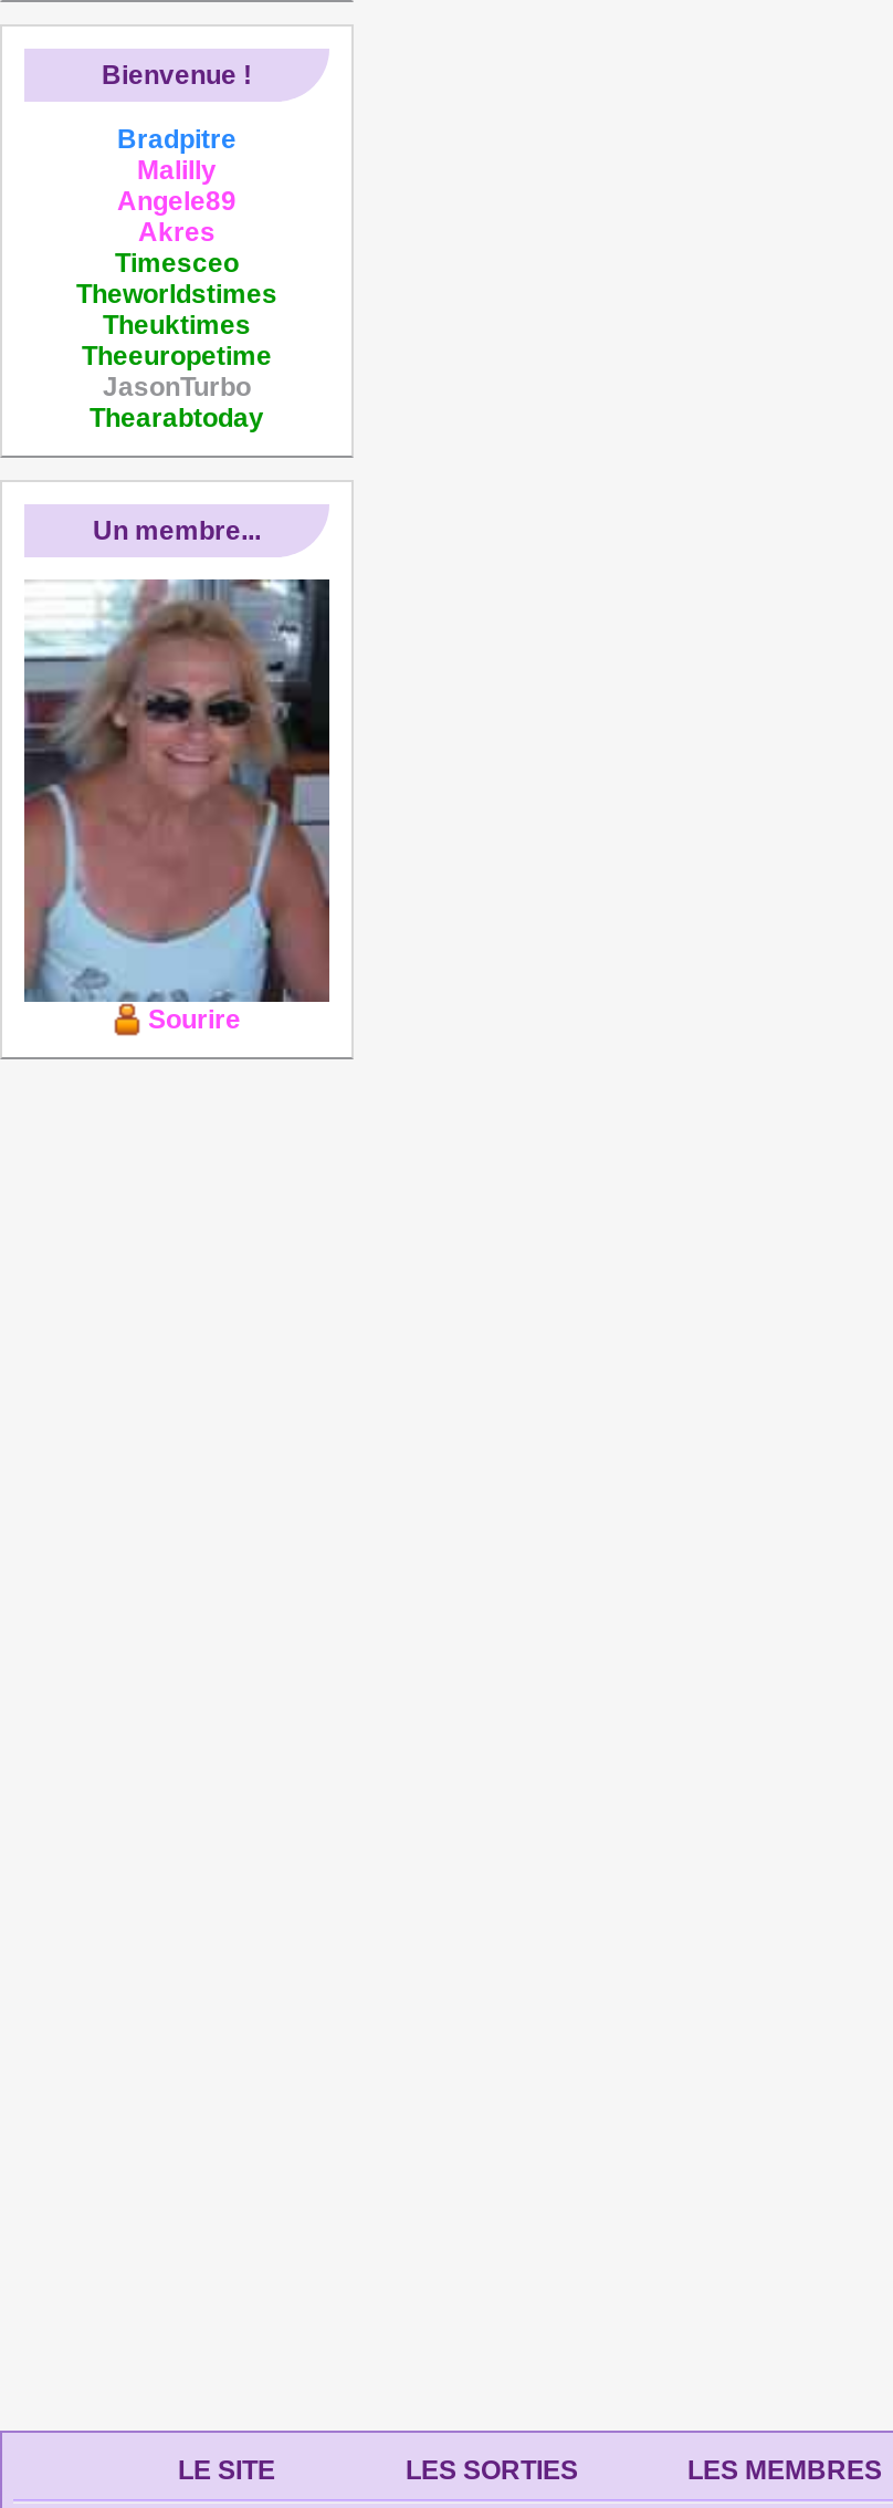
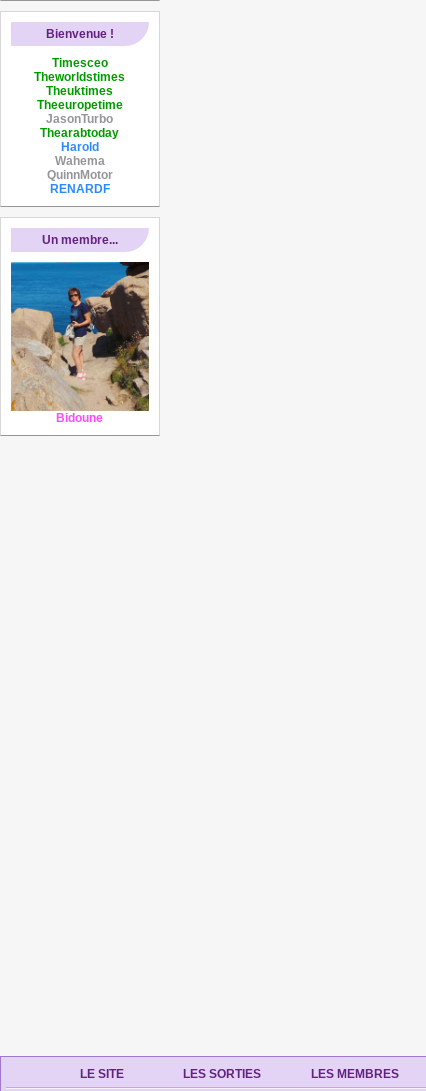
- Bradpitre
- Malilly
- Angele89
- Akres

+ Harold
+ Wahema
+ QuinnMotor
+ RENARDF

- [image]
- Sourire
+ [image]
+ Bidoune
